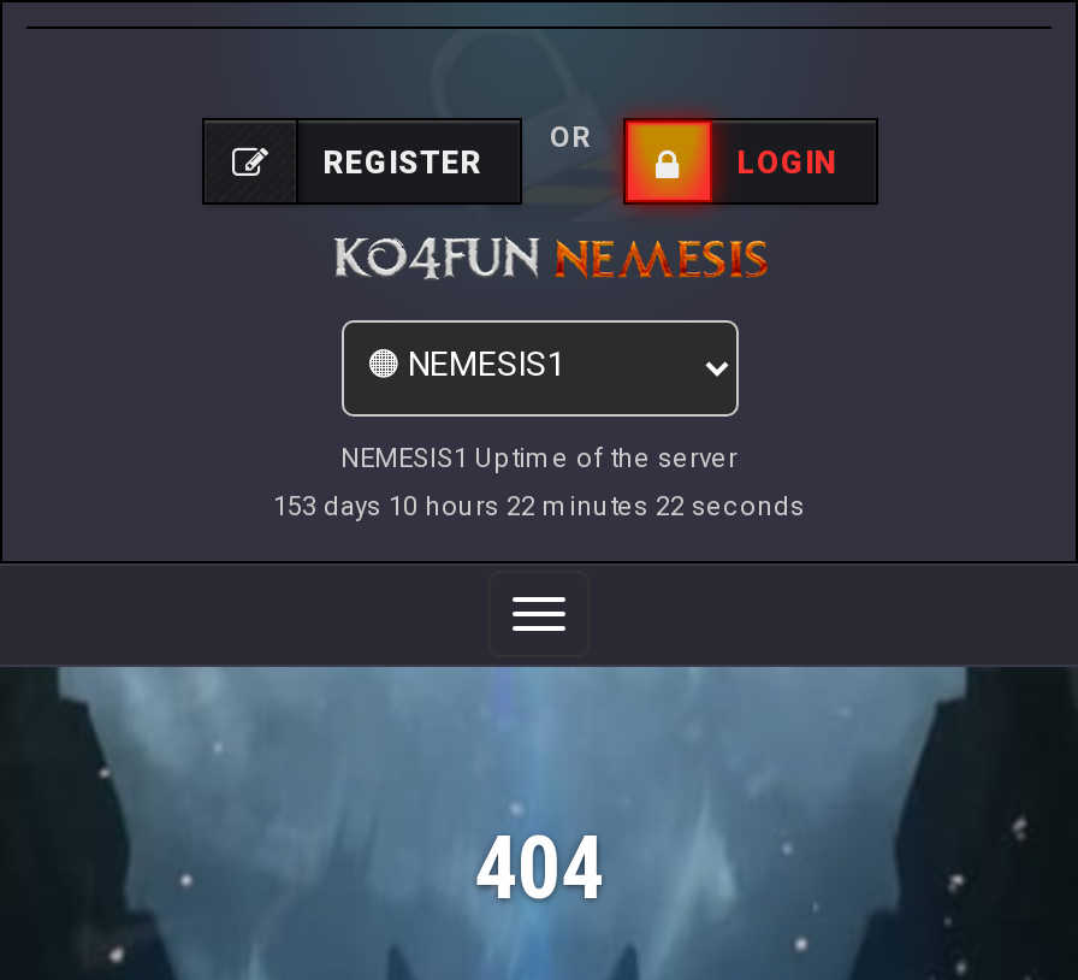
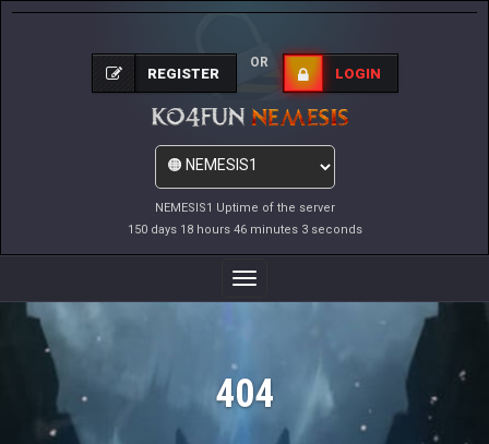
- 153 days 10 hours 22 minutes 22 seconds
+ 150 days 18 hours 46 minutes 3 seconds
